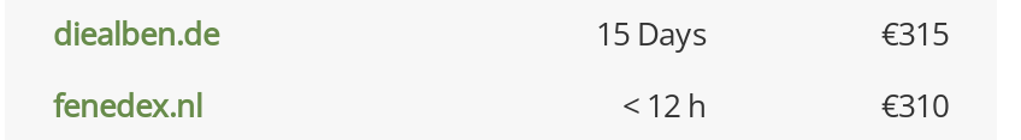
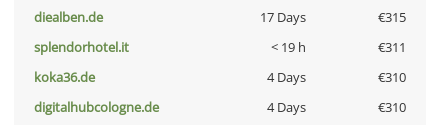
- 15 Days
+ 17 Days

- fenedex.nl
- < 12 h
+ splendorhotel.it
+ < 19 h
+ €311
+ koka36.de
+ 4 Days
+ €310
+ digitalhubcologne.de
+ 4 Days
